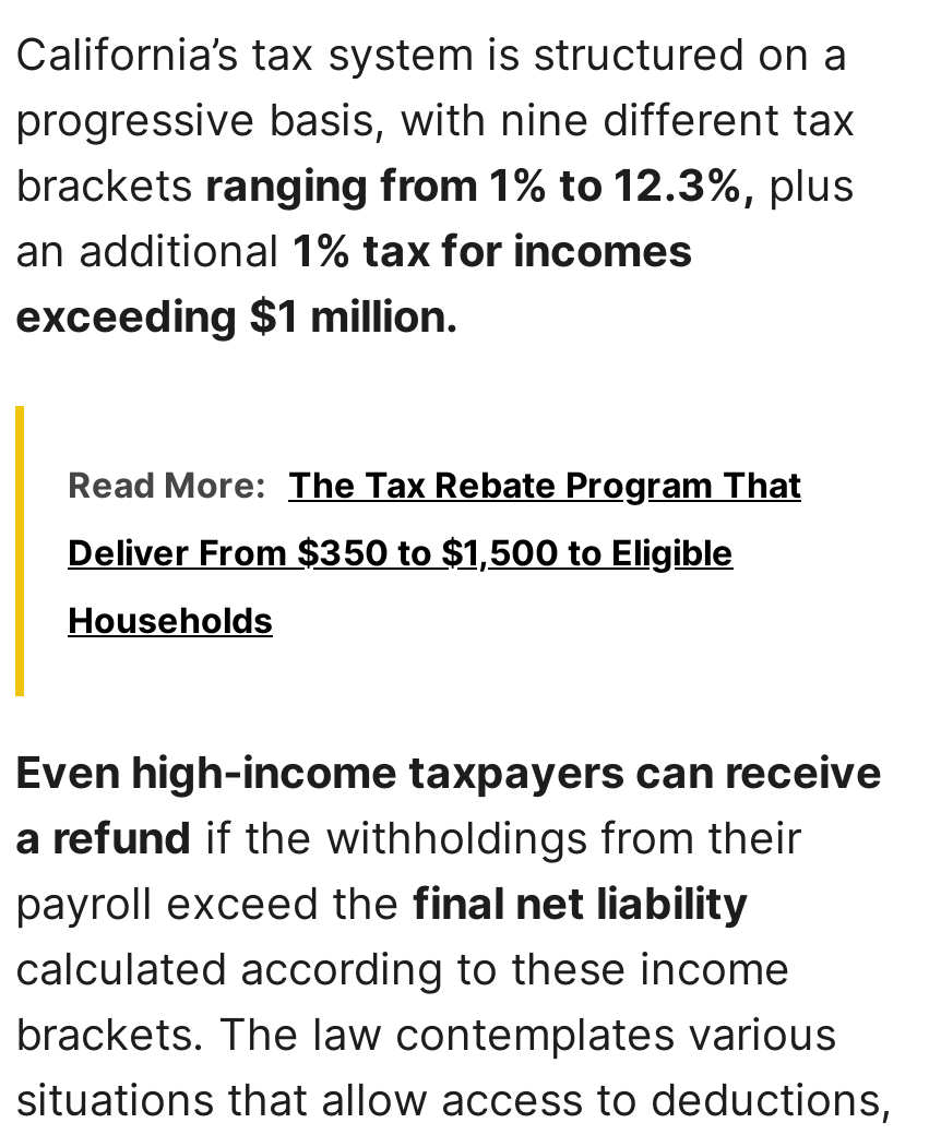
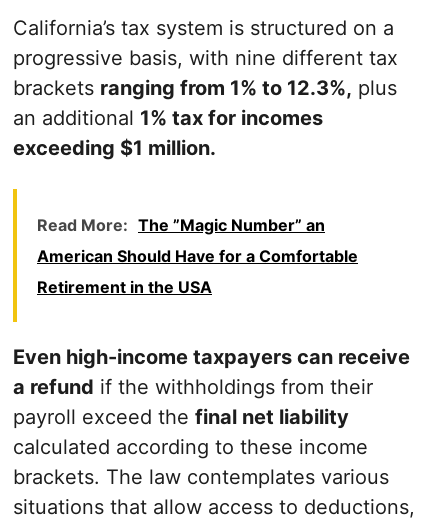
- Read More: The Tax Rebate Program That
+ Read More: The ”Magic Number” an

- Deliver From $350 to $1,500 to Eligible
+ American Should Have for a Comfortable

- Households
+ Retirement in the USA
